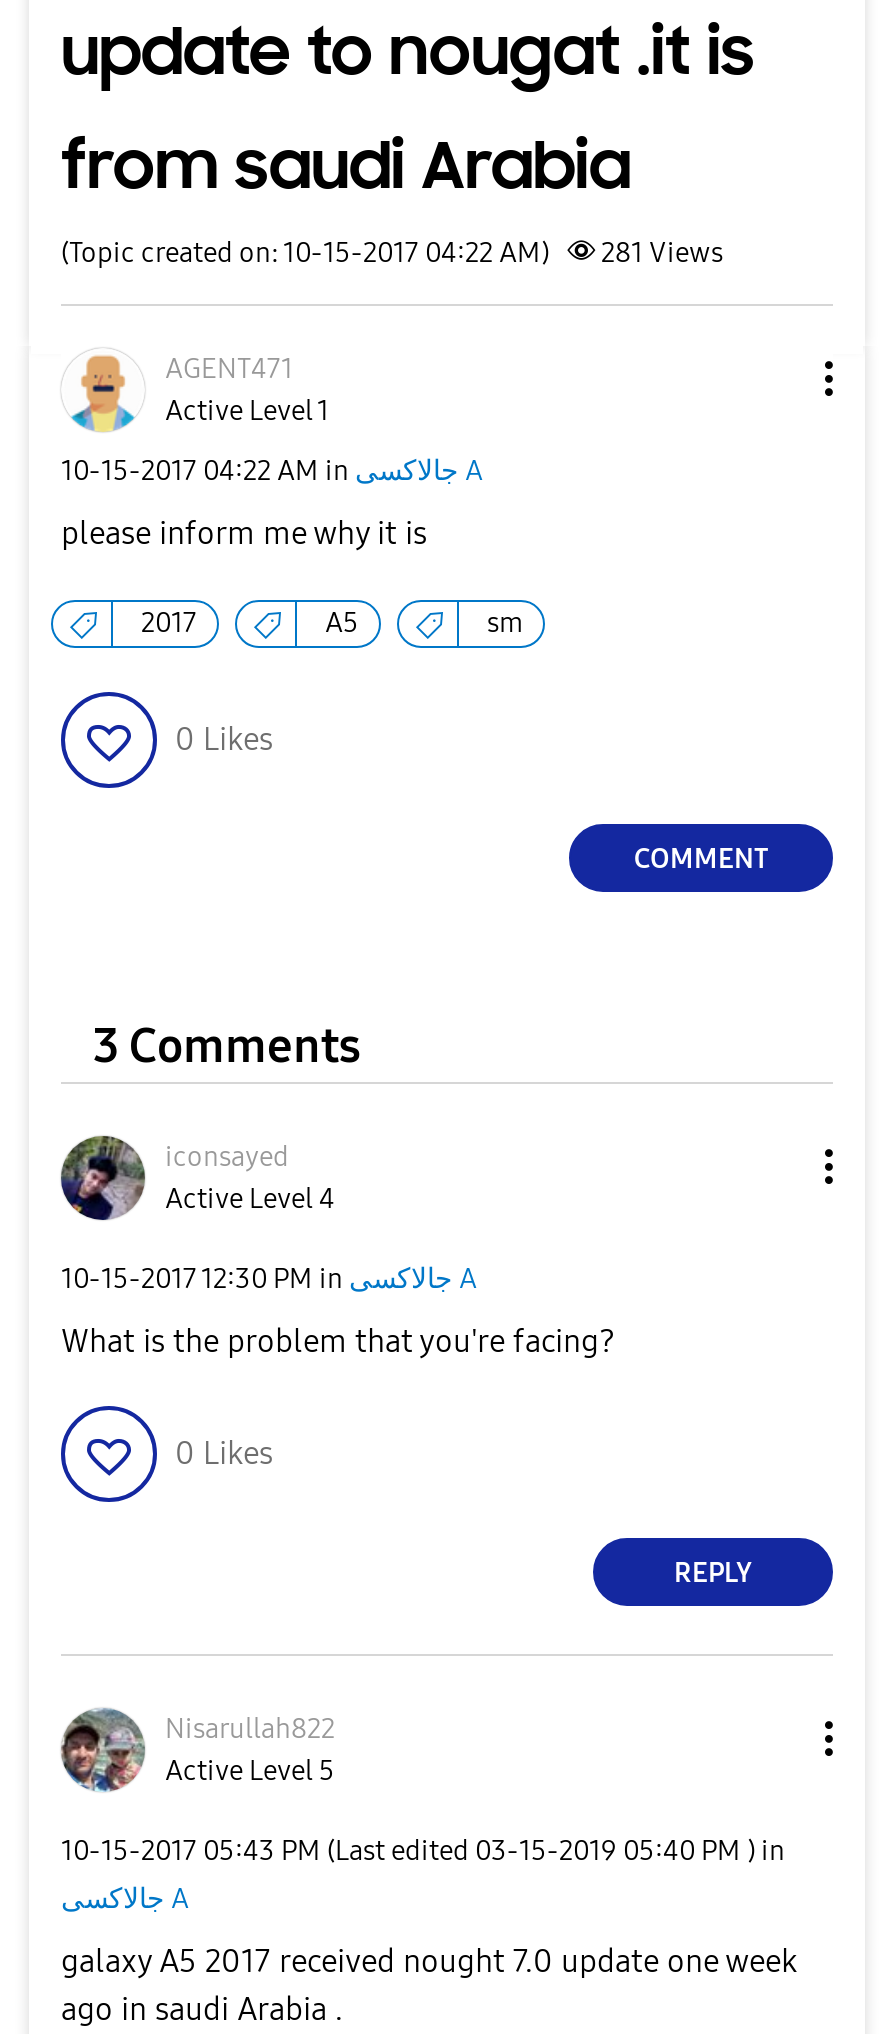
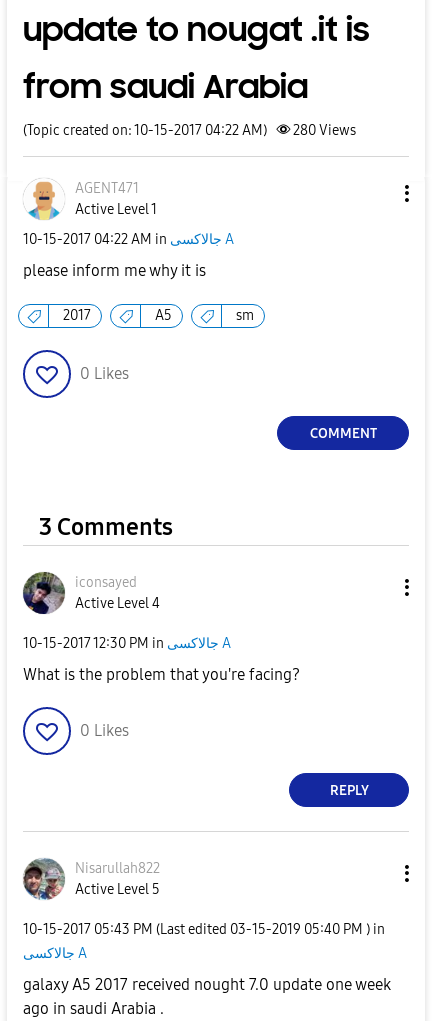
- (Topic created on: 10-15-2017 04:22 AM) 281 Views
+ (Topic created on: 10-15-2017 04:22 AM) 280 Views
